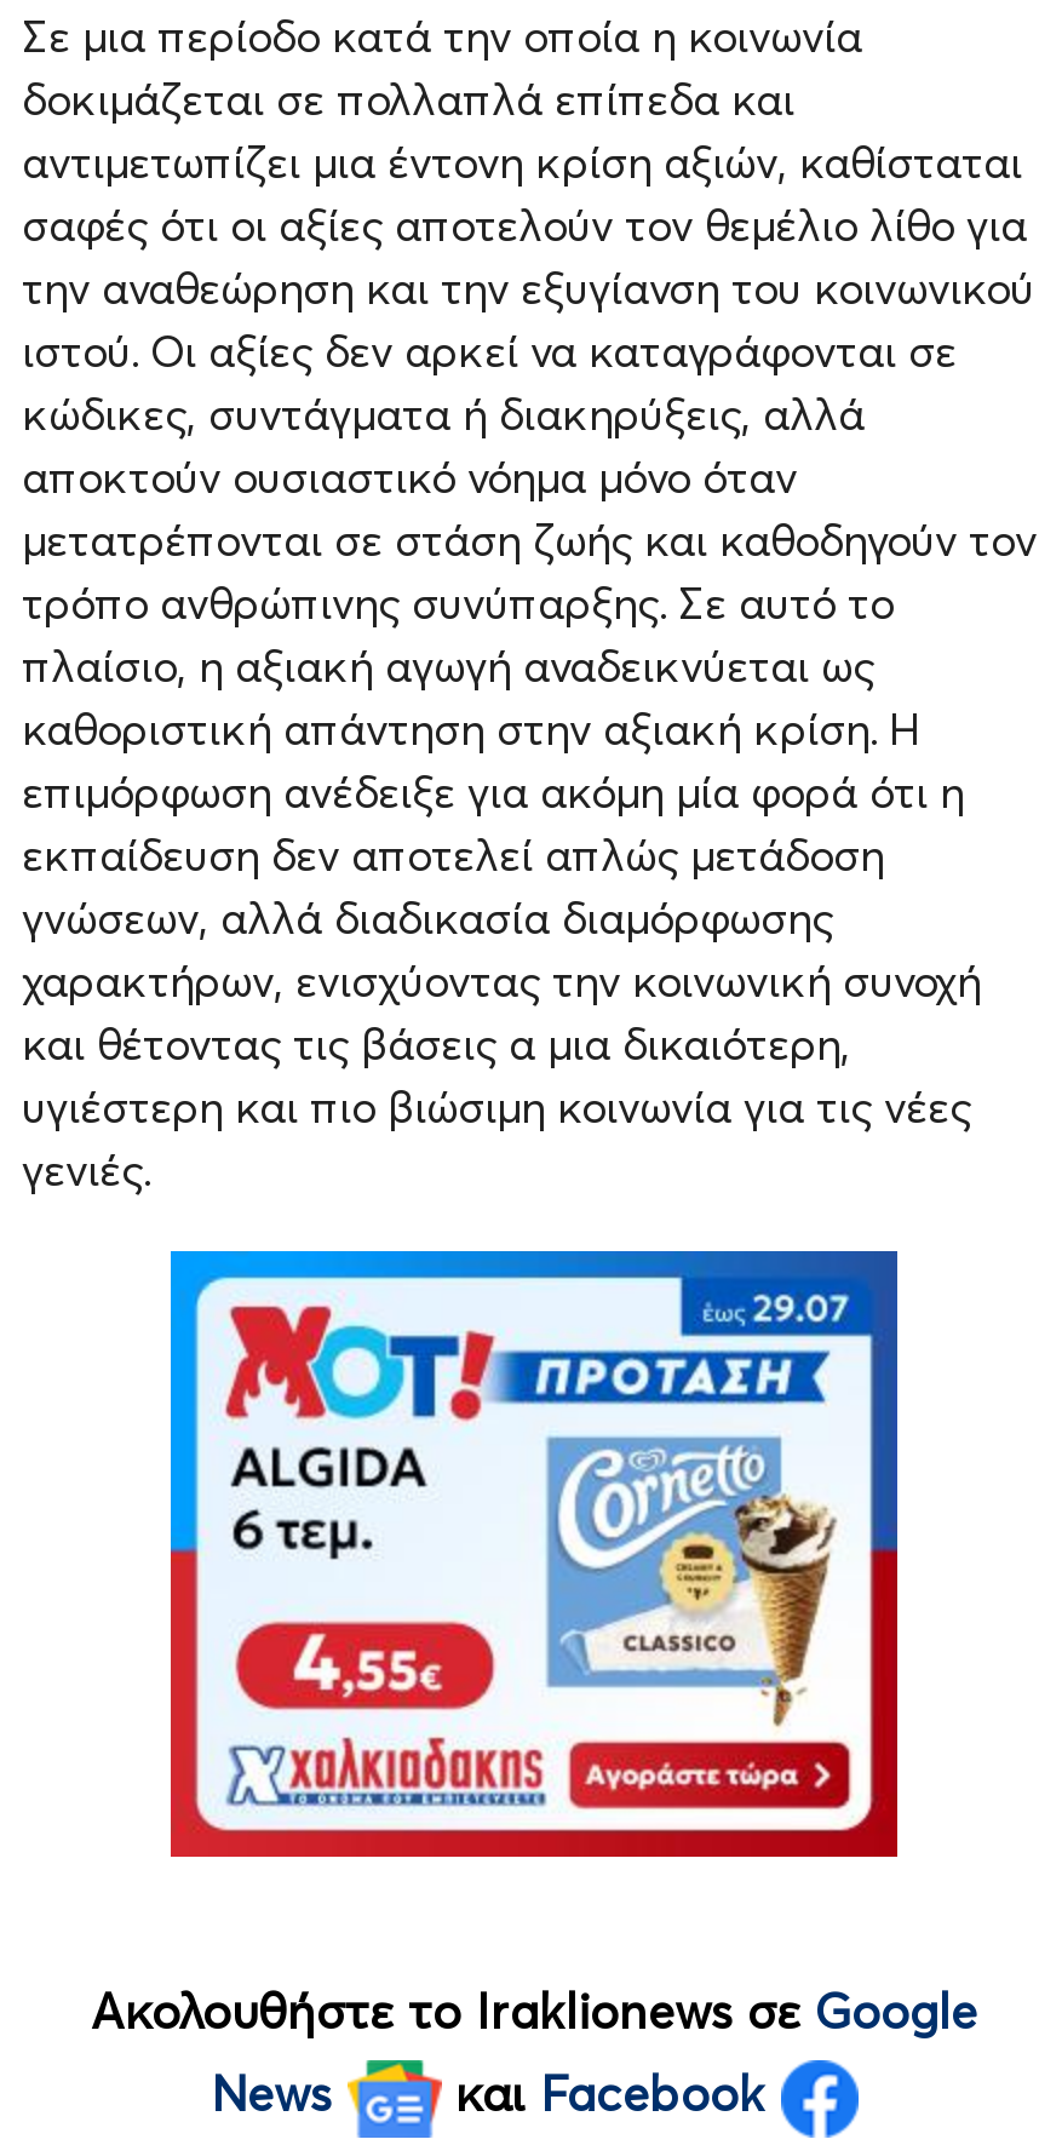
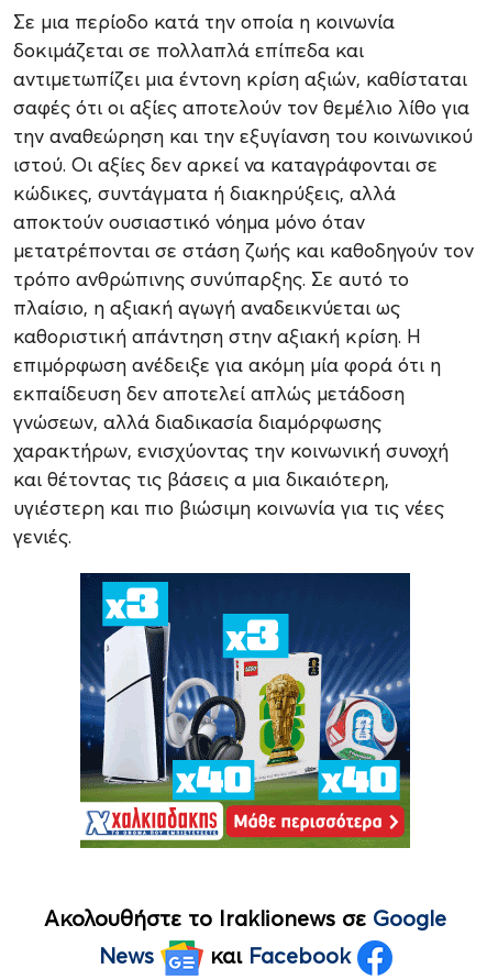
- [image]
+ [image]
